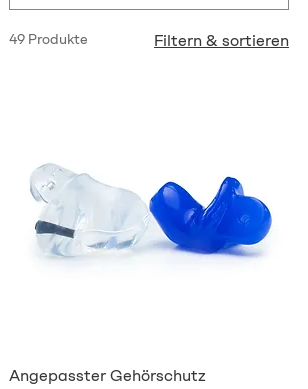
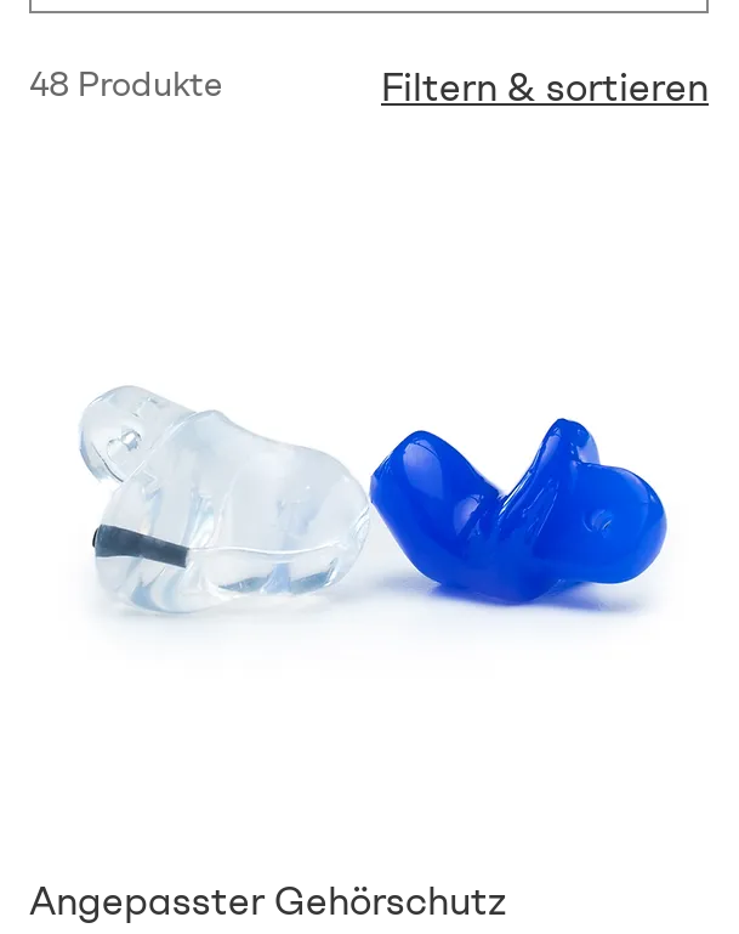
- 49 Produkte
+ 48 Produkte
